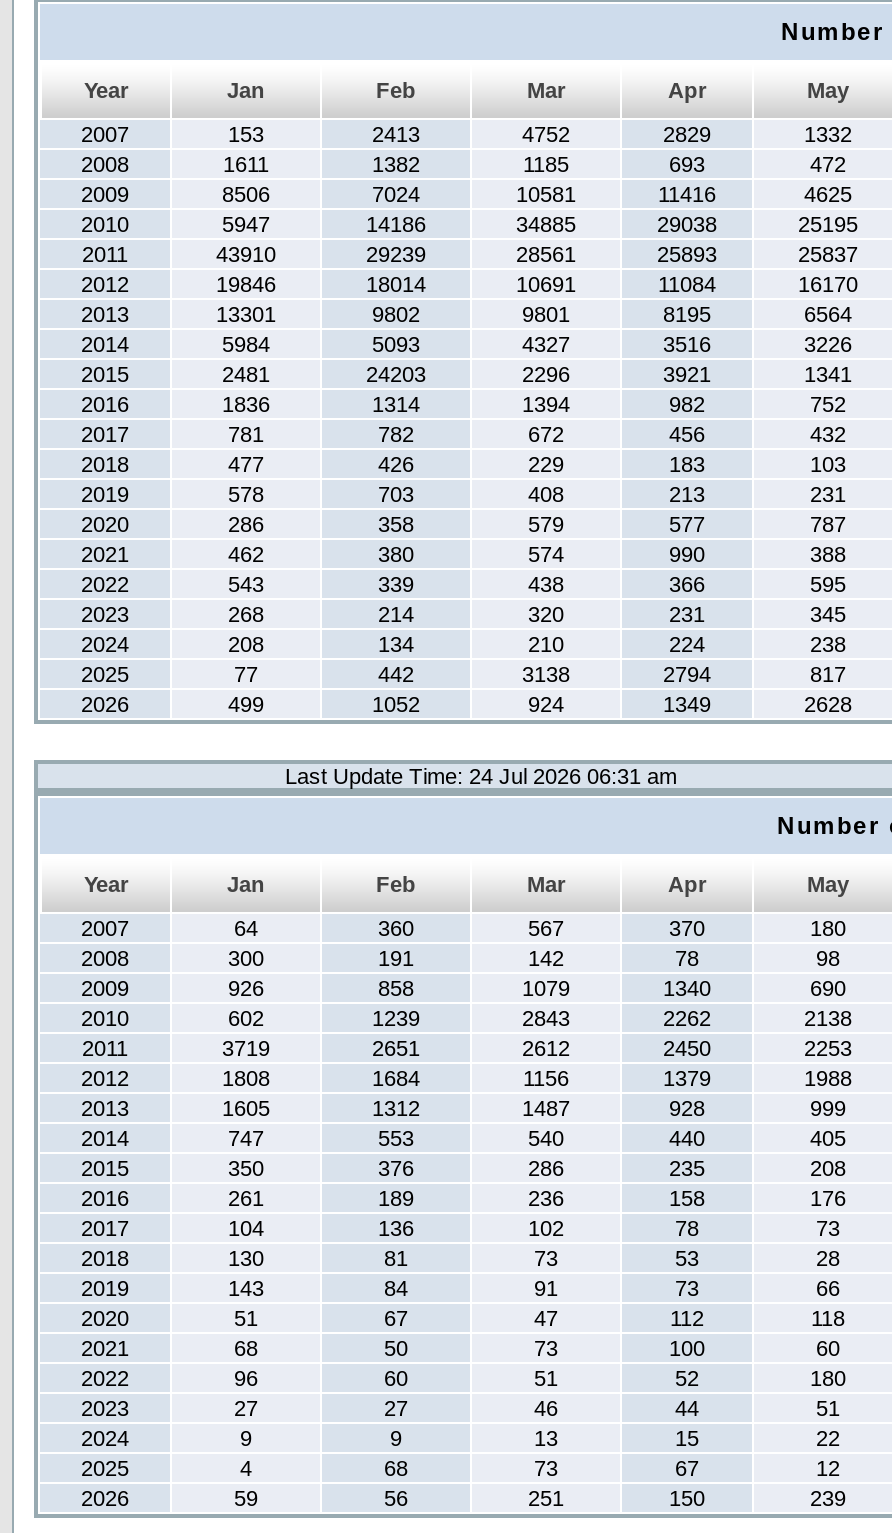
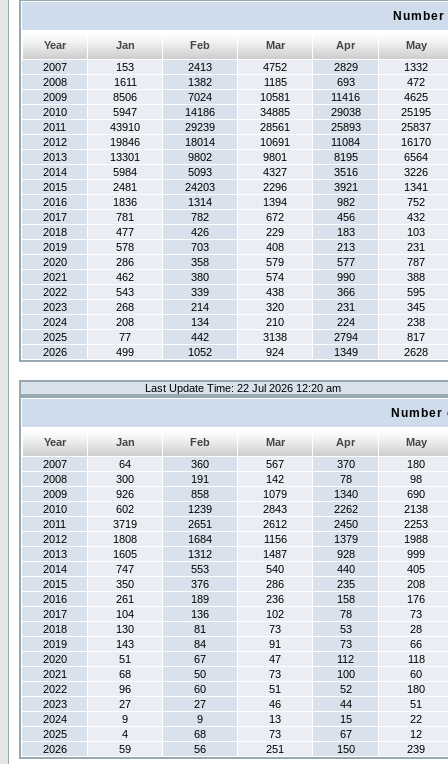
- Last Update Time: 24 Jul 2026 06:31 am
+ Last Update Time: 22 Jul 2026 12:20 am
